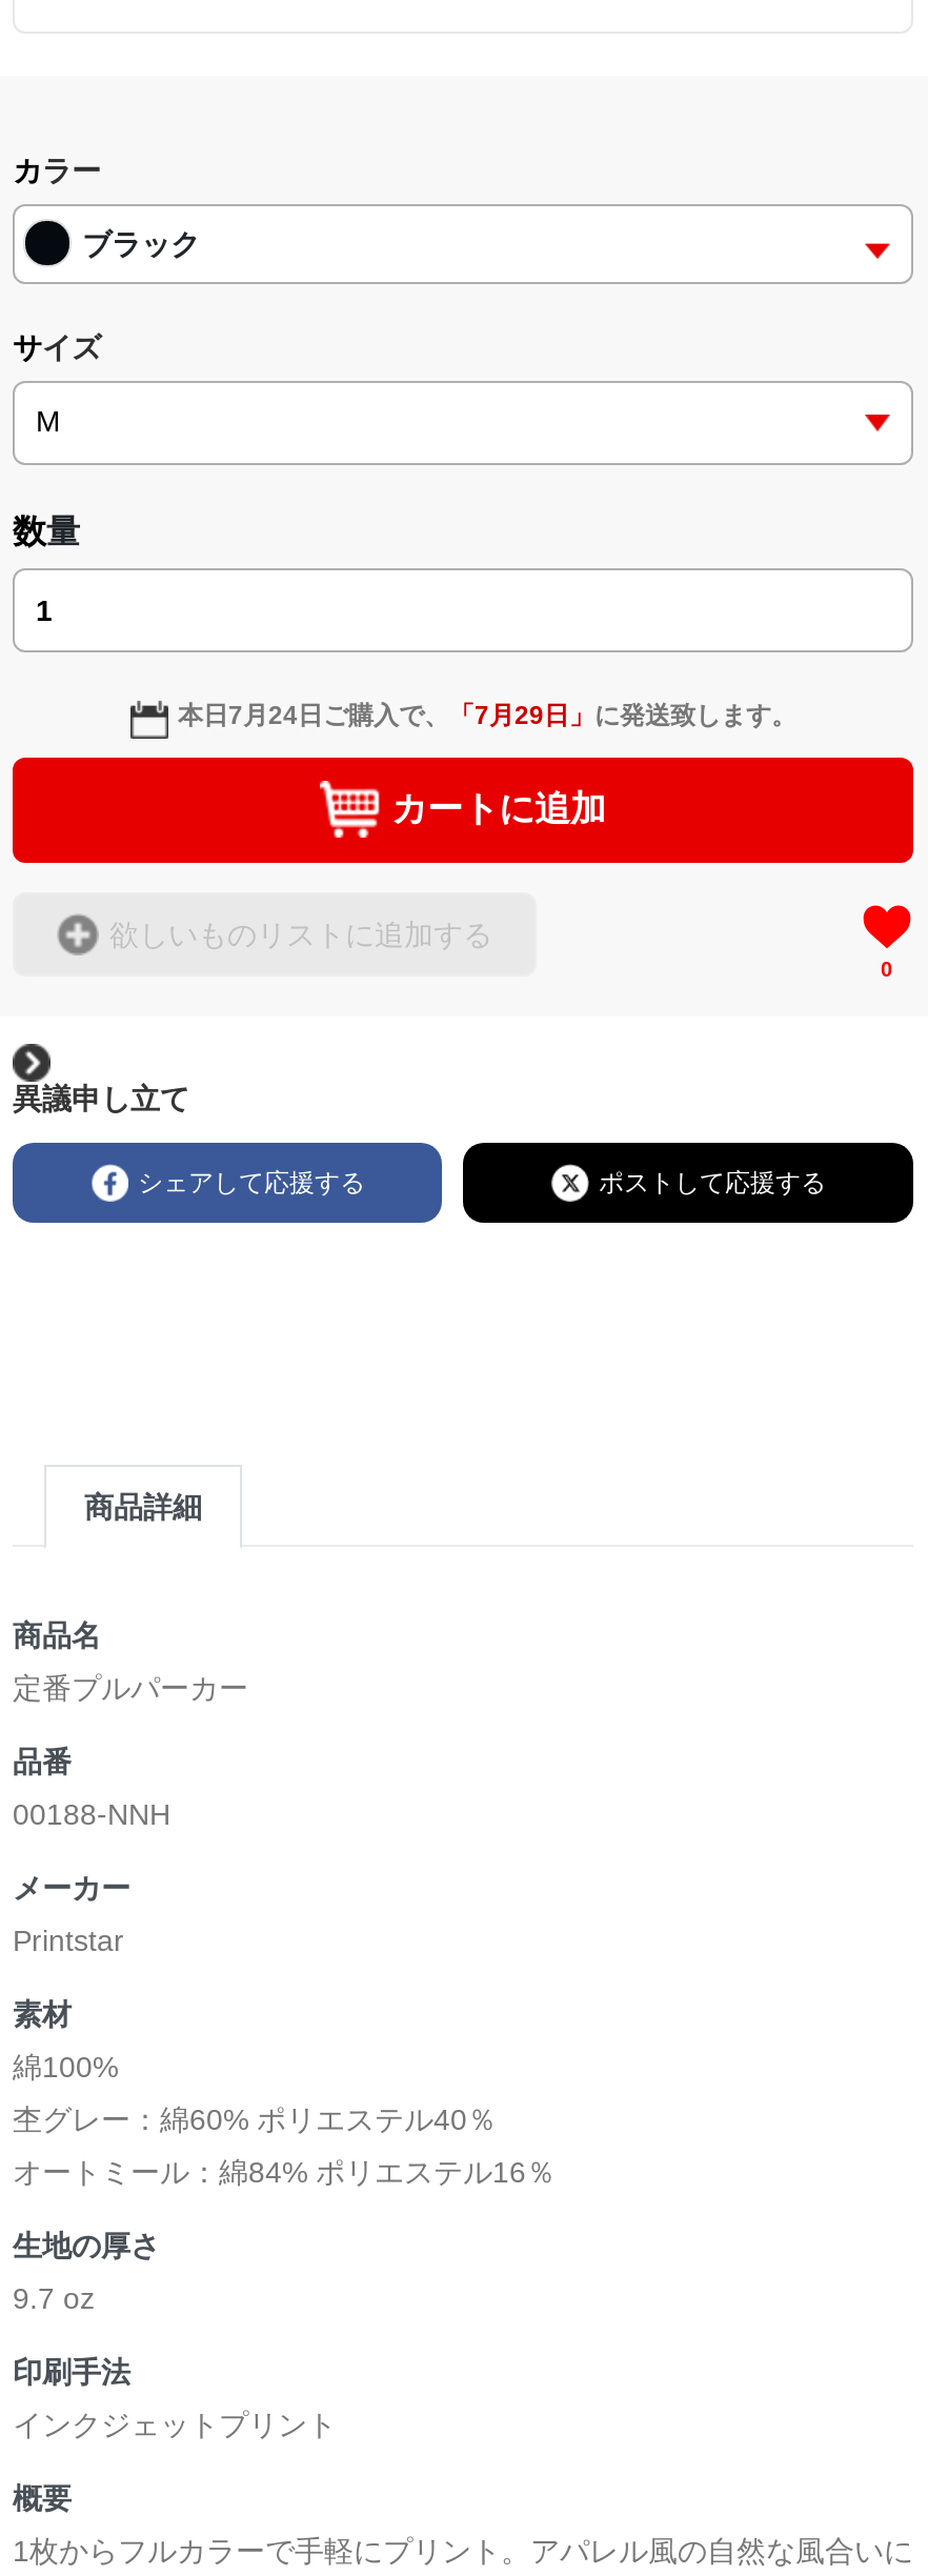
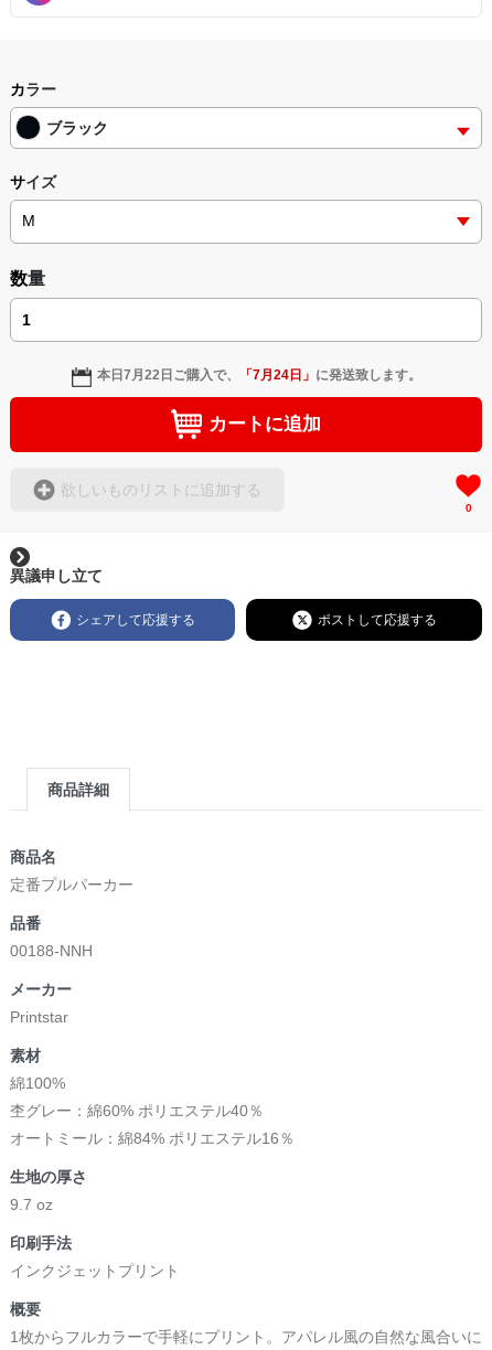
- 本日7月24日ご購入で、「7月29日」に発送致します。
+ 本日7月22日ご購入で、「7月24日」に発送致します。
